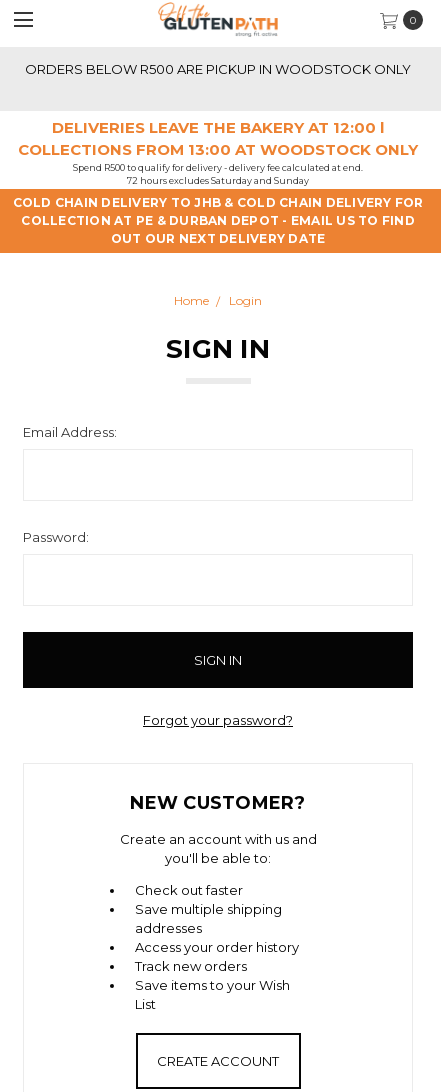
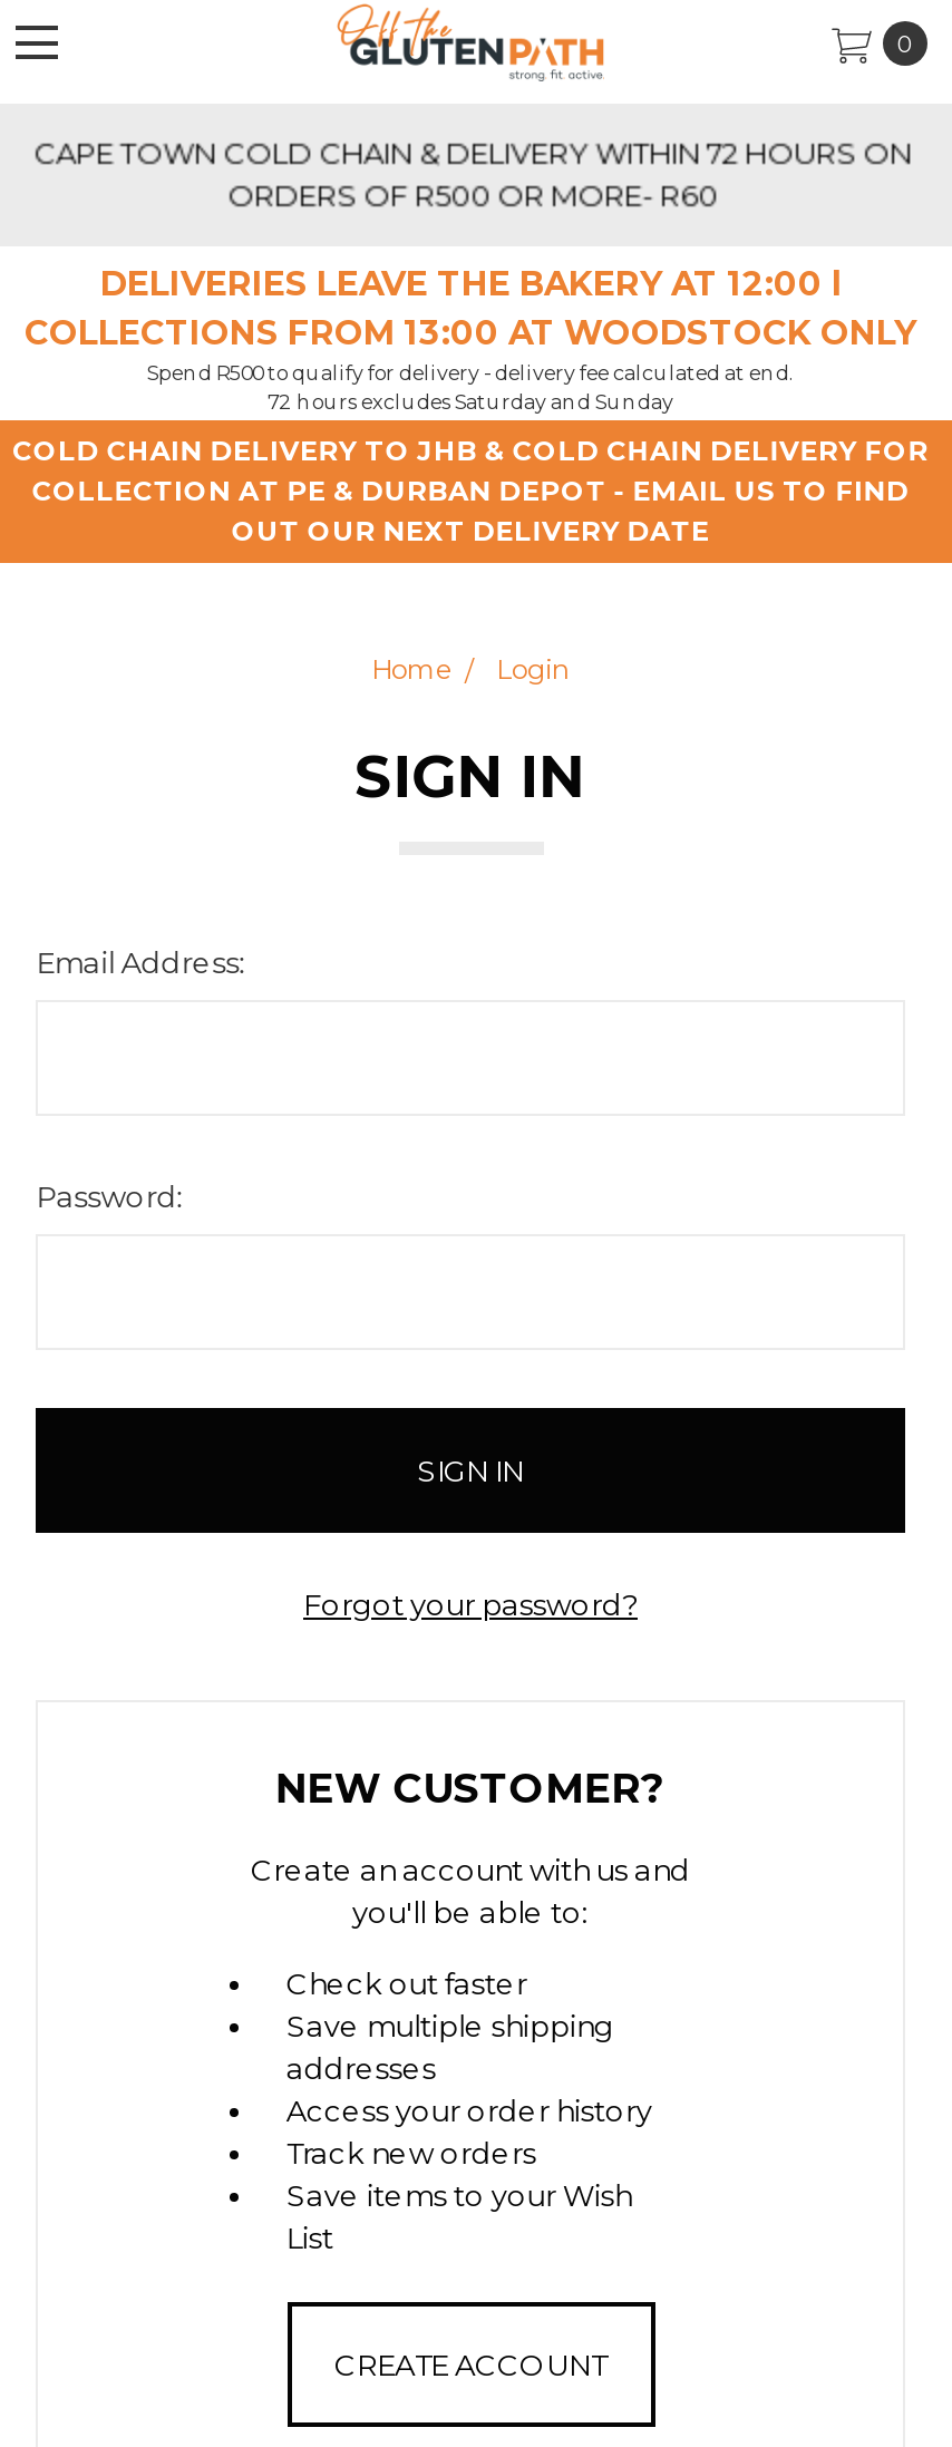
- ORDERS BELOW R500 ARE PICKUP IN WOODSTOCK ONLY
+ CAPE TOWN COLD CHAIN & DELIVERY WITHIN 72 HOURS ON
+ ORDERS OF R500 OR MORE- R60
